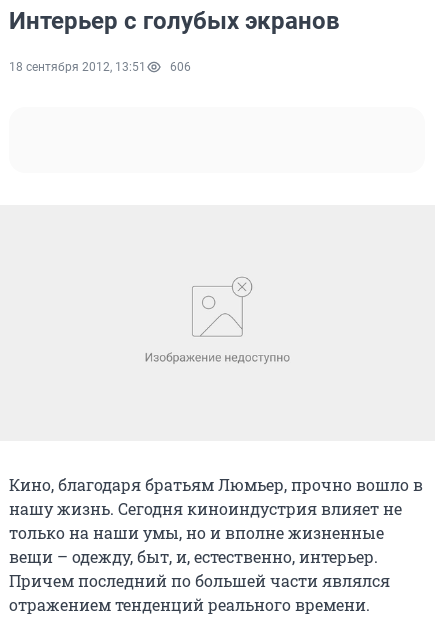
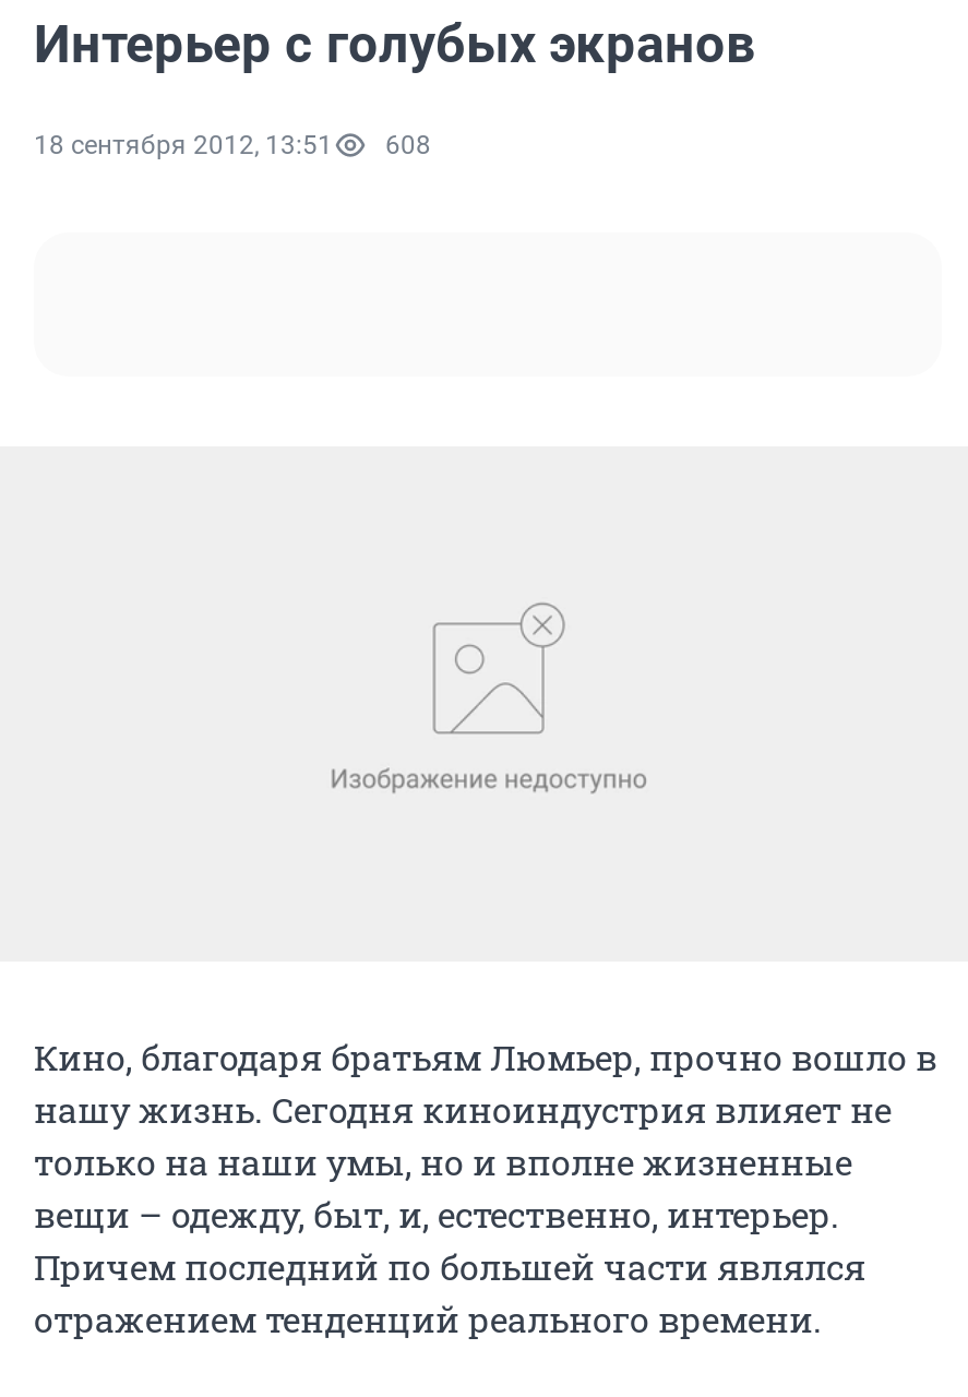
- 18 сентября 2012, 13:51 606
+ 18 сентября 2012, 13:51 608
